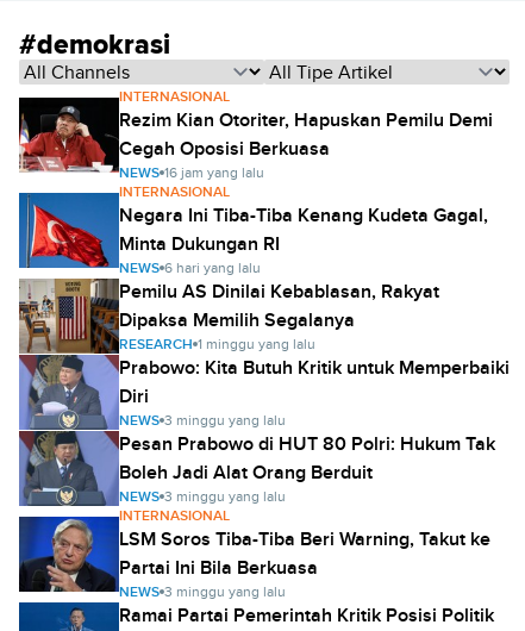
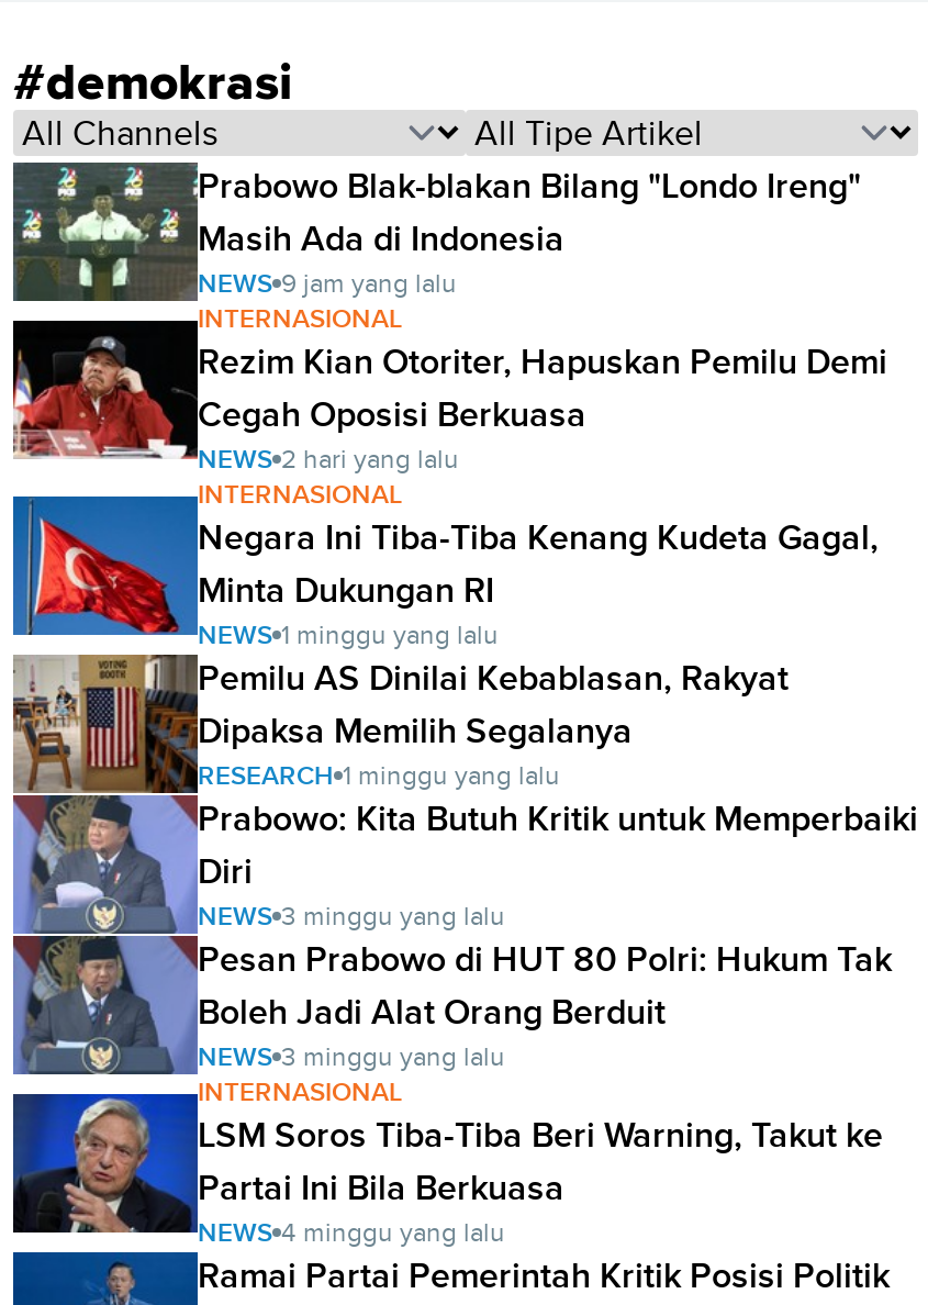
+ [image]
+ Prabowo Blak-blakan Bilang "Londo Ireng"
+ Masih Ada di Indonesia
+ NEWS 9 jam yang lalu

- NEWS 16 jam yang lalu
+ NEWS 2 hari yang lalu

- NEWS 6 hari yang lalu
+ NEWS 1 minggu yang lalu

- NEWS 3 minggu yang lalu
+ NEWS 4 minggu yang lalu
